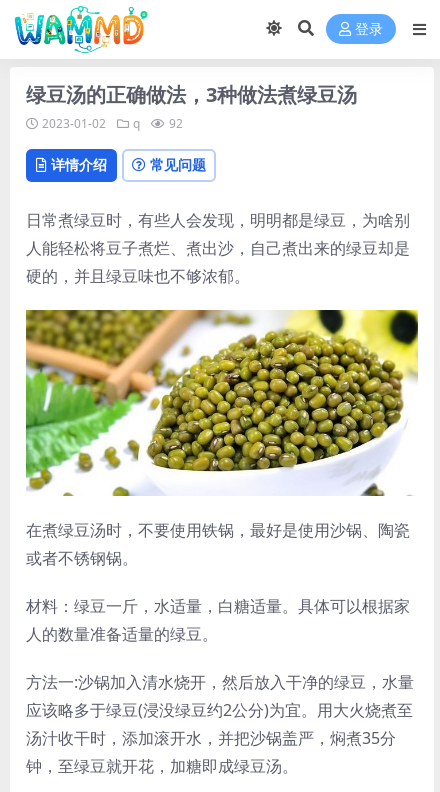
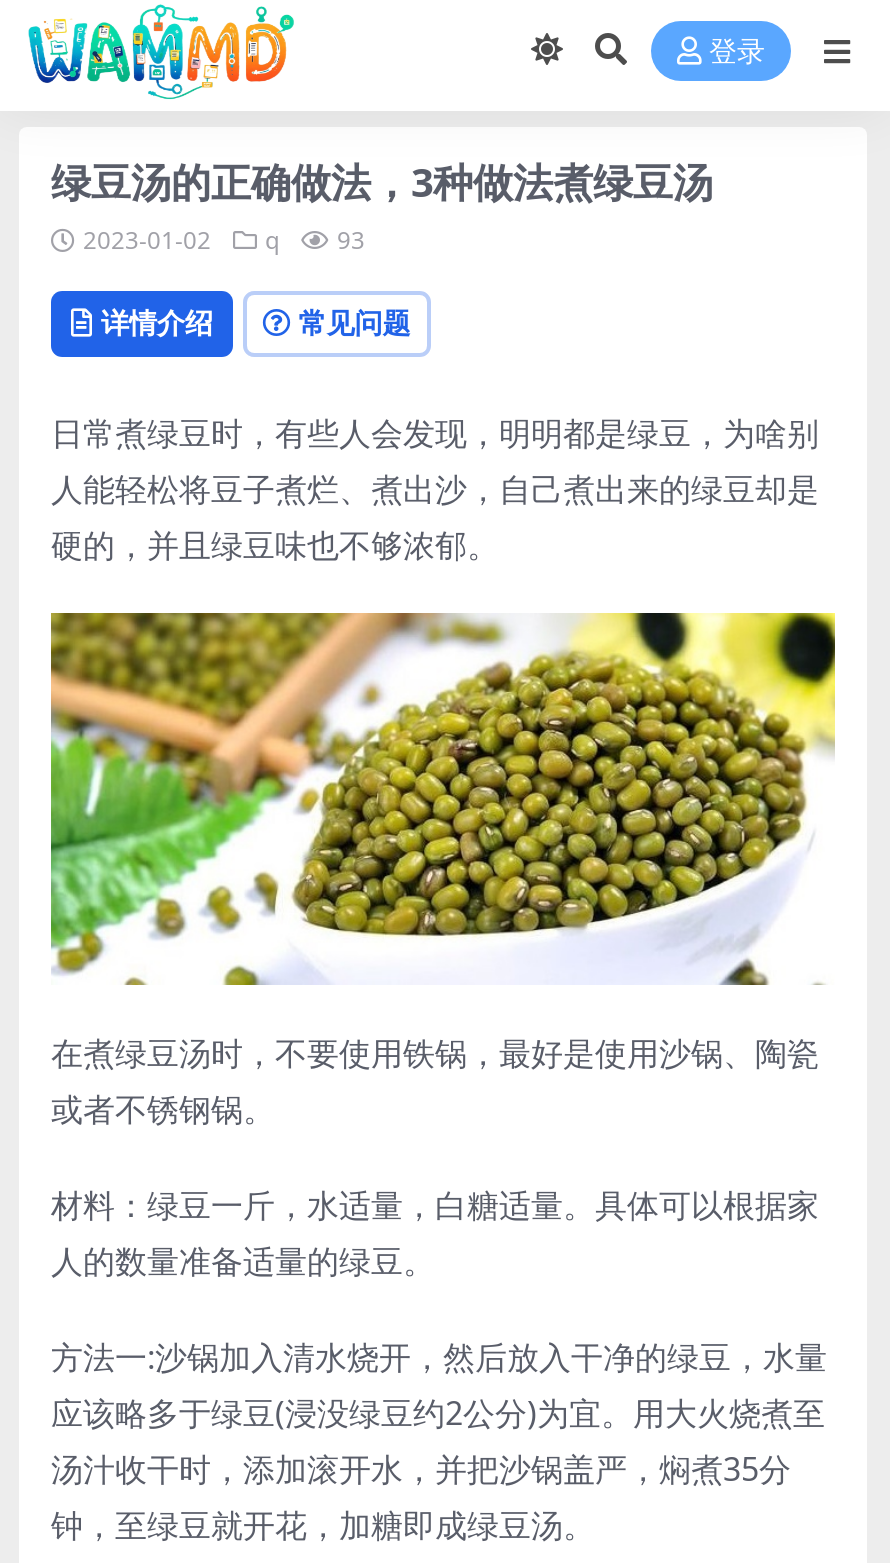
- 2023-01-02 q 92
+ 2023-01-02 q 93
